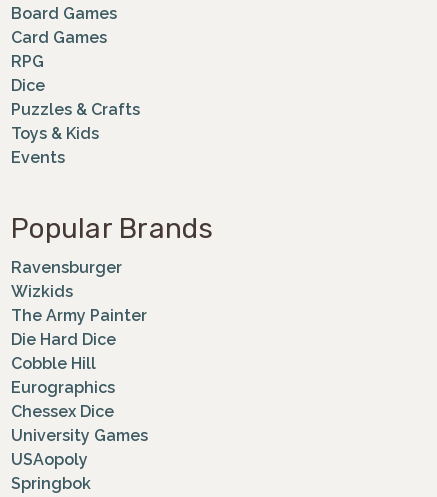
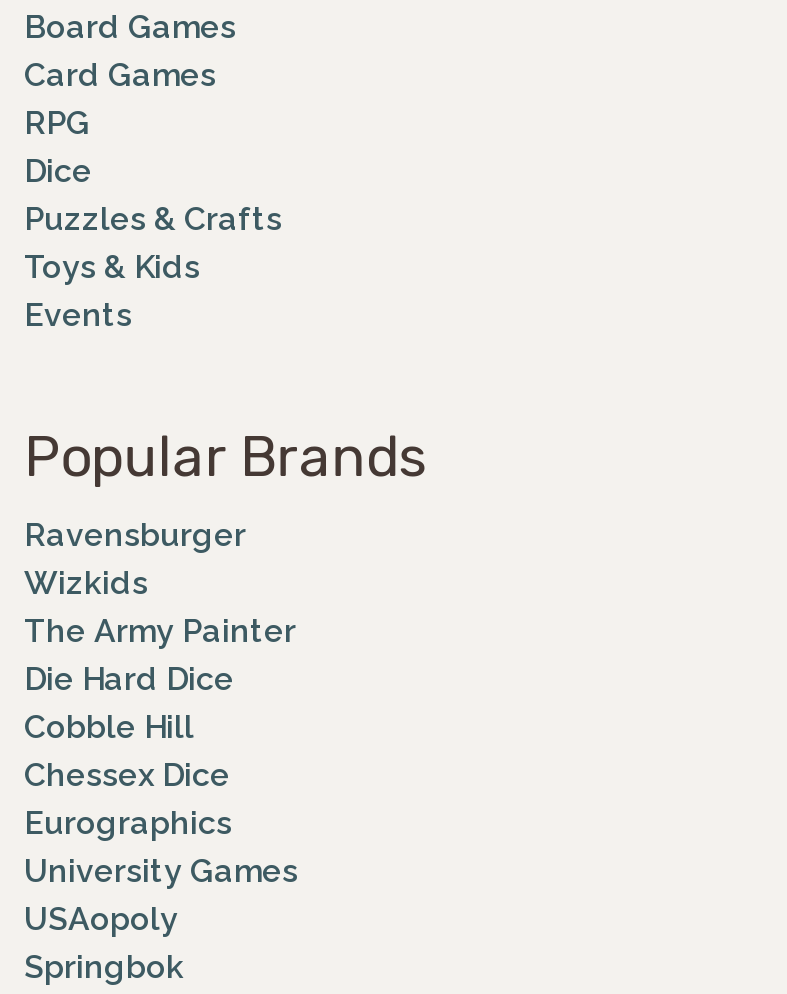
moved down: Eurographics

moved up: Chessex Dice
